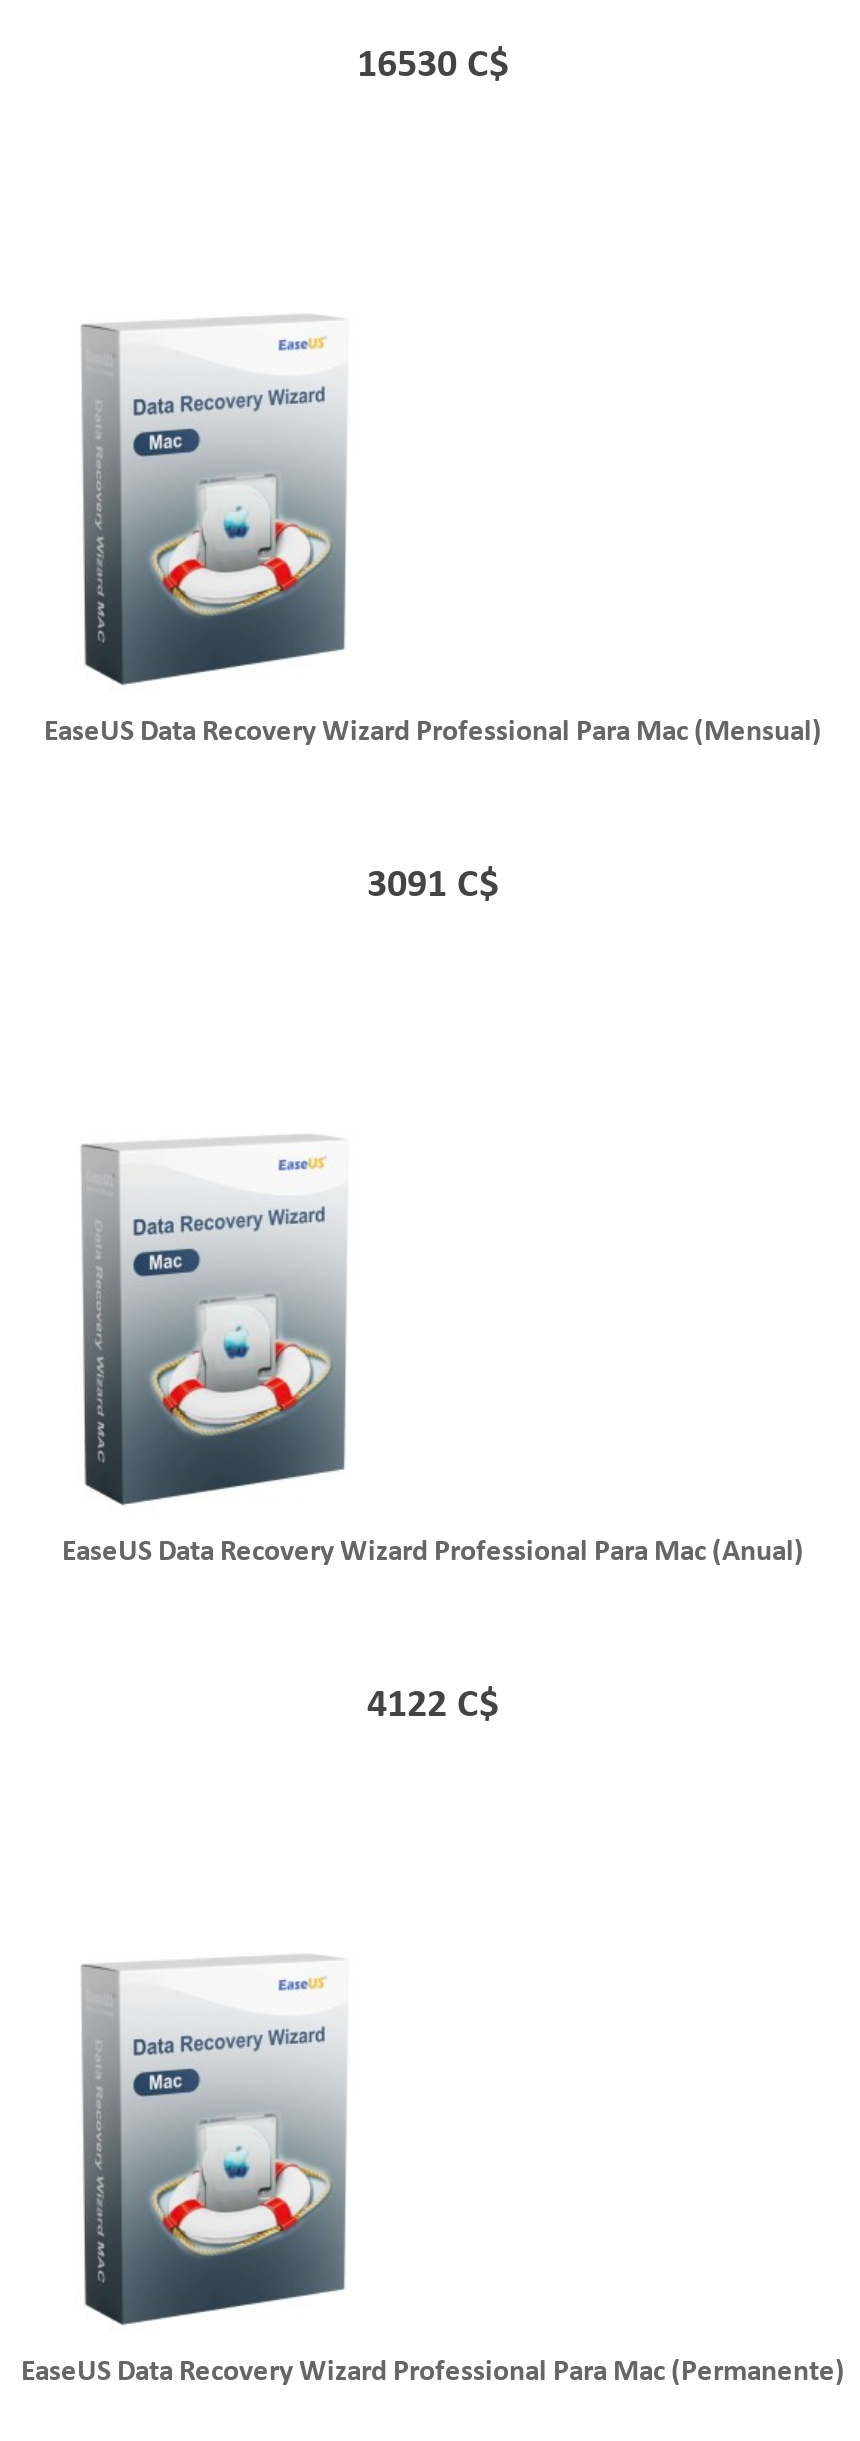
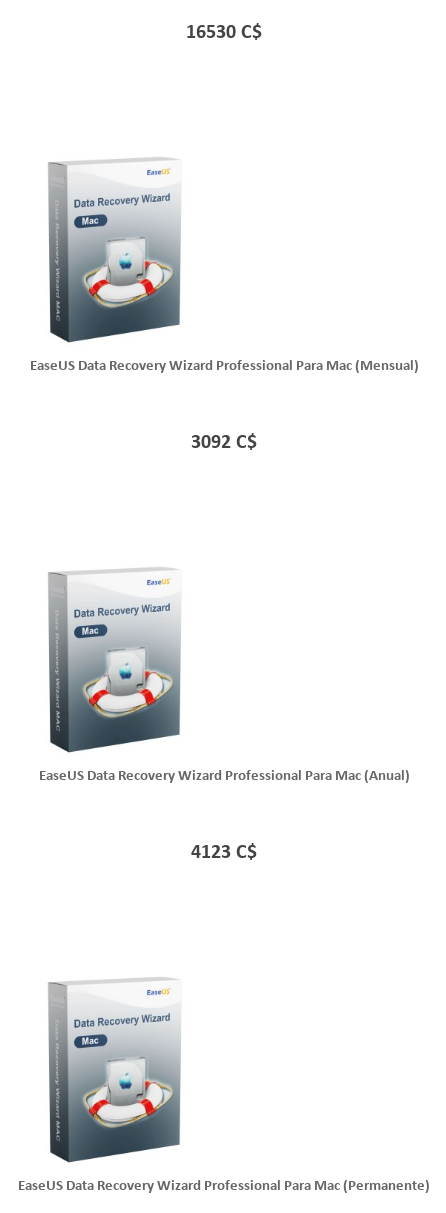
- 3091 C$
+ 3092 C$

- 4122 C$
+ 4123 C$
